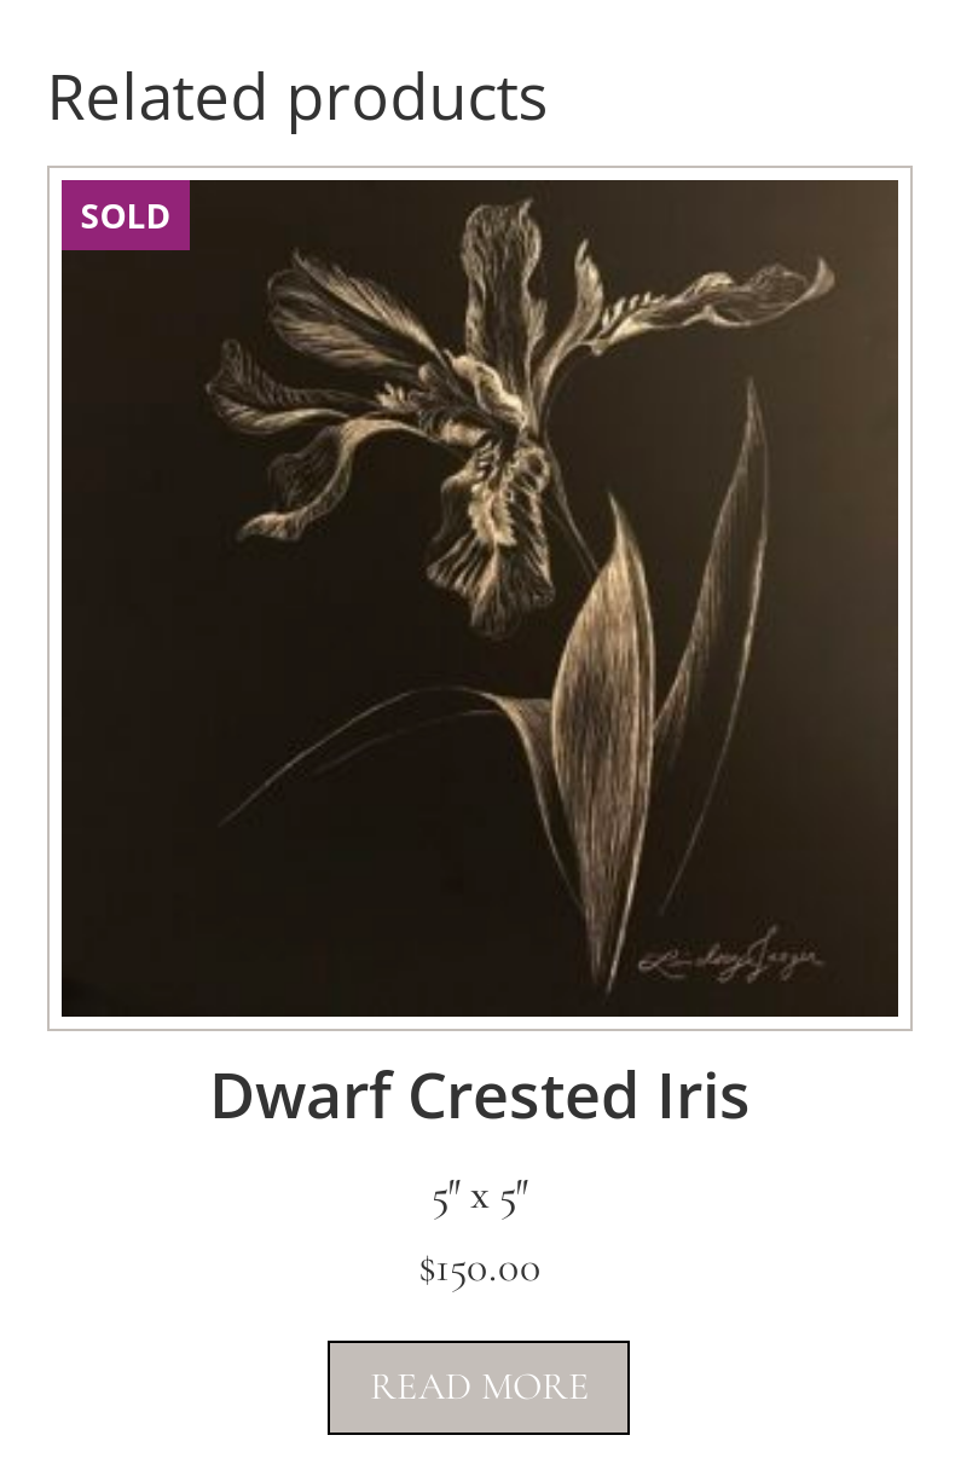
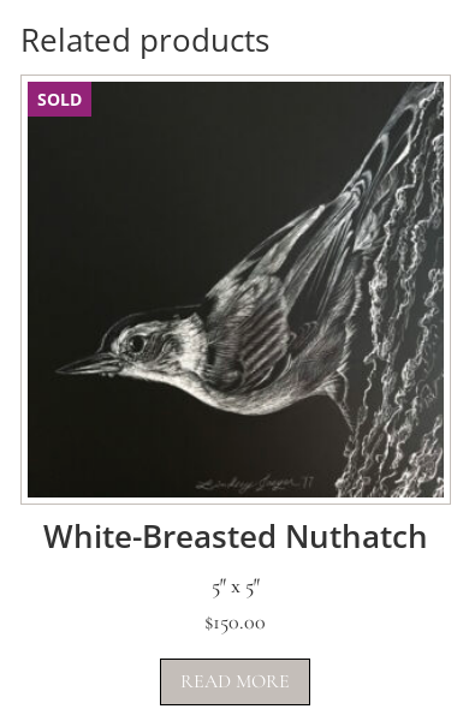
- [image]
- Dwarf Crested Iris
+ [image]
+ White-Breasted Nuthatch
